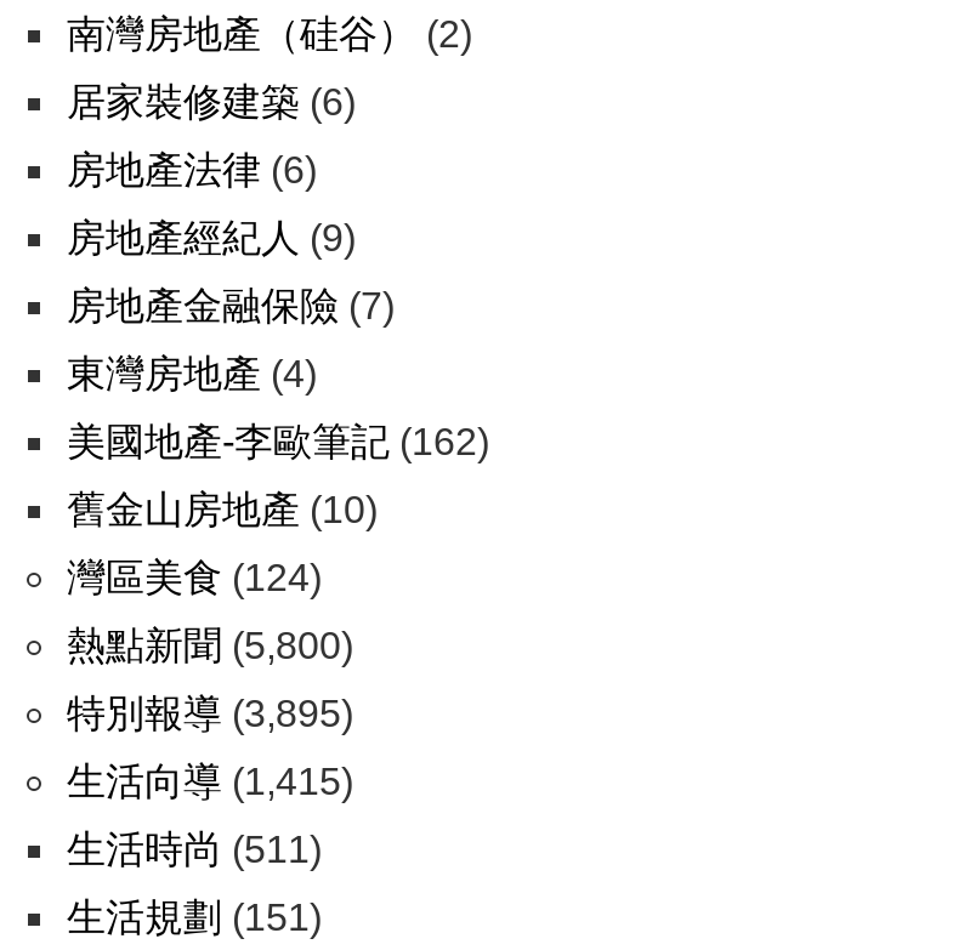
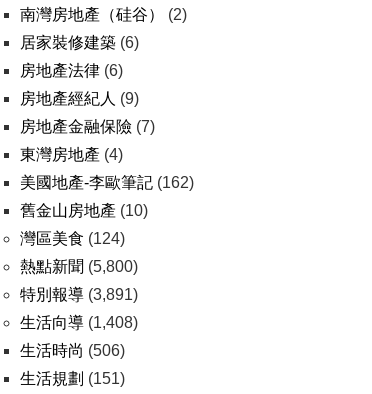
- 特別報導(3,895)
+ 特別報導(3,891)

- 生活向導(1,415)
+ 生活向導(1,408)

- 生活時尚(511)
+ 生活時尚(506)
